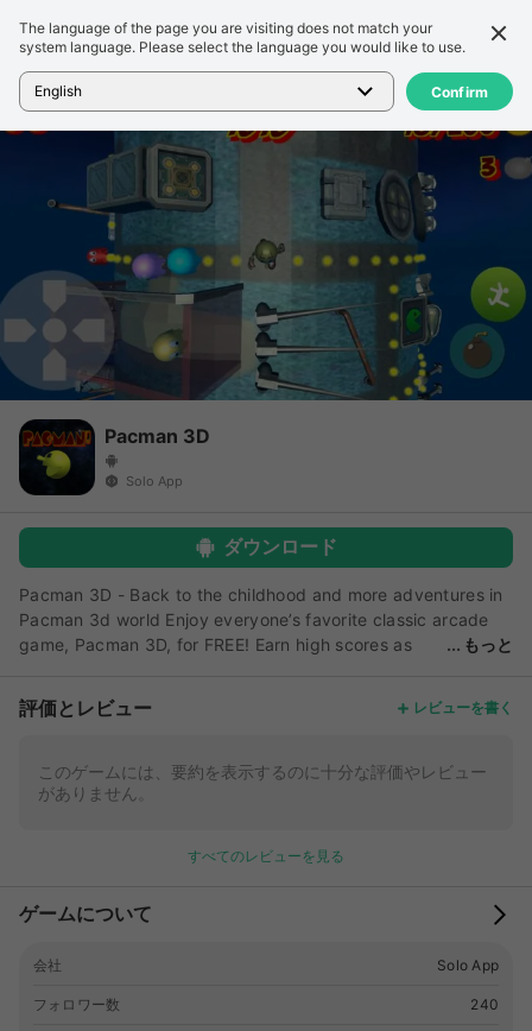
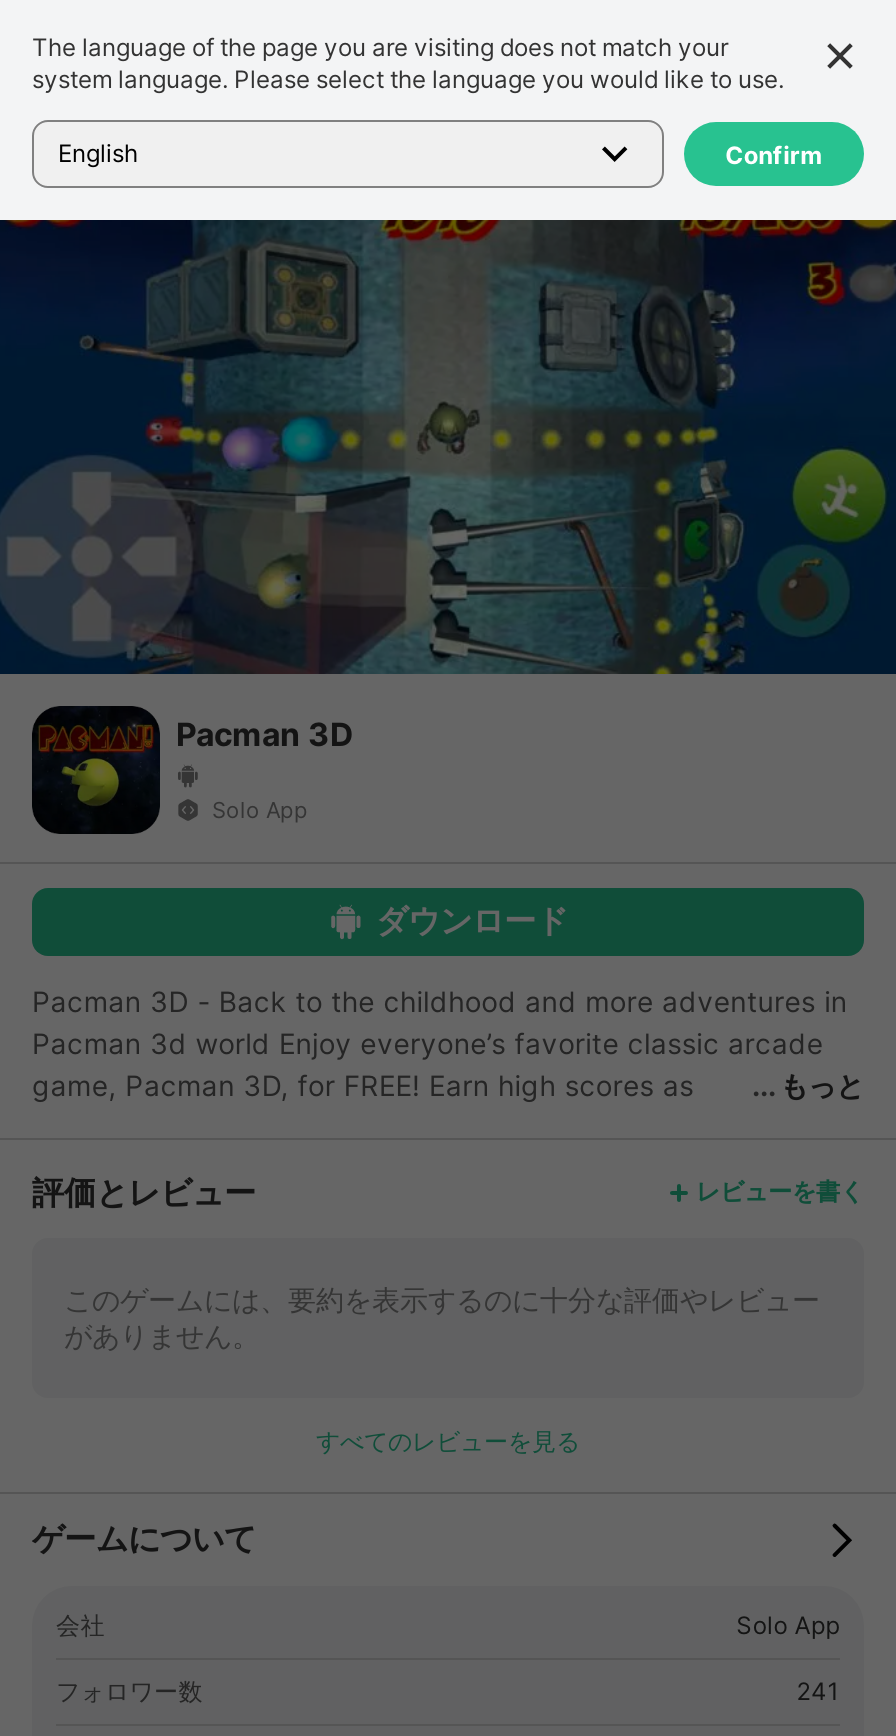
- 240
+ 241
